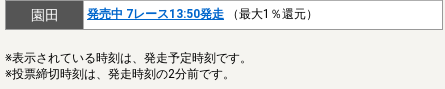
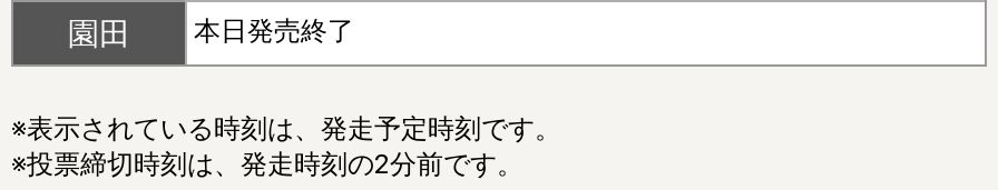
- 発売中 7レース13:50発走（最大1％還元）
+ 本日発売終了
